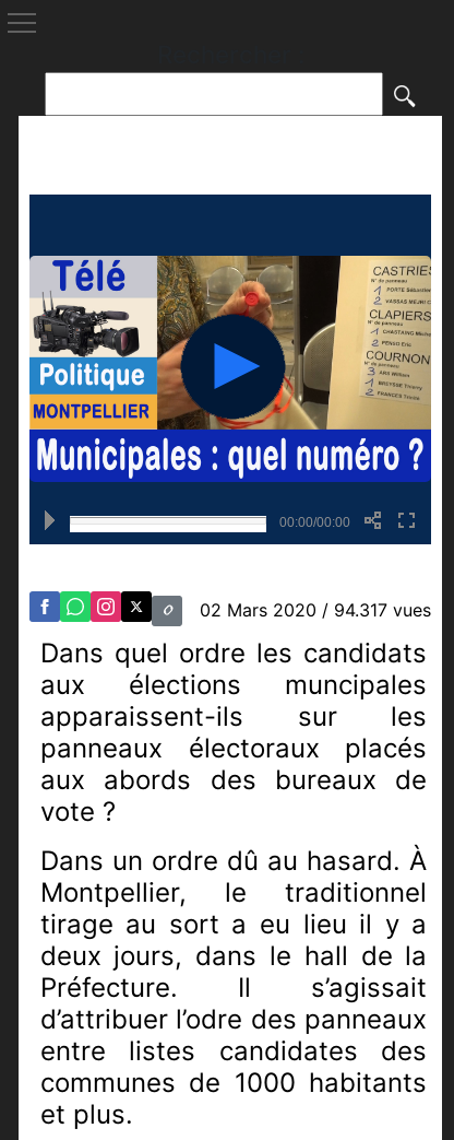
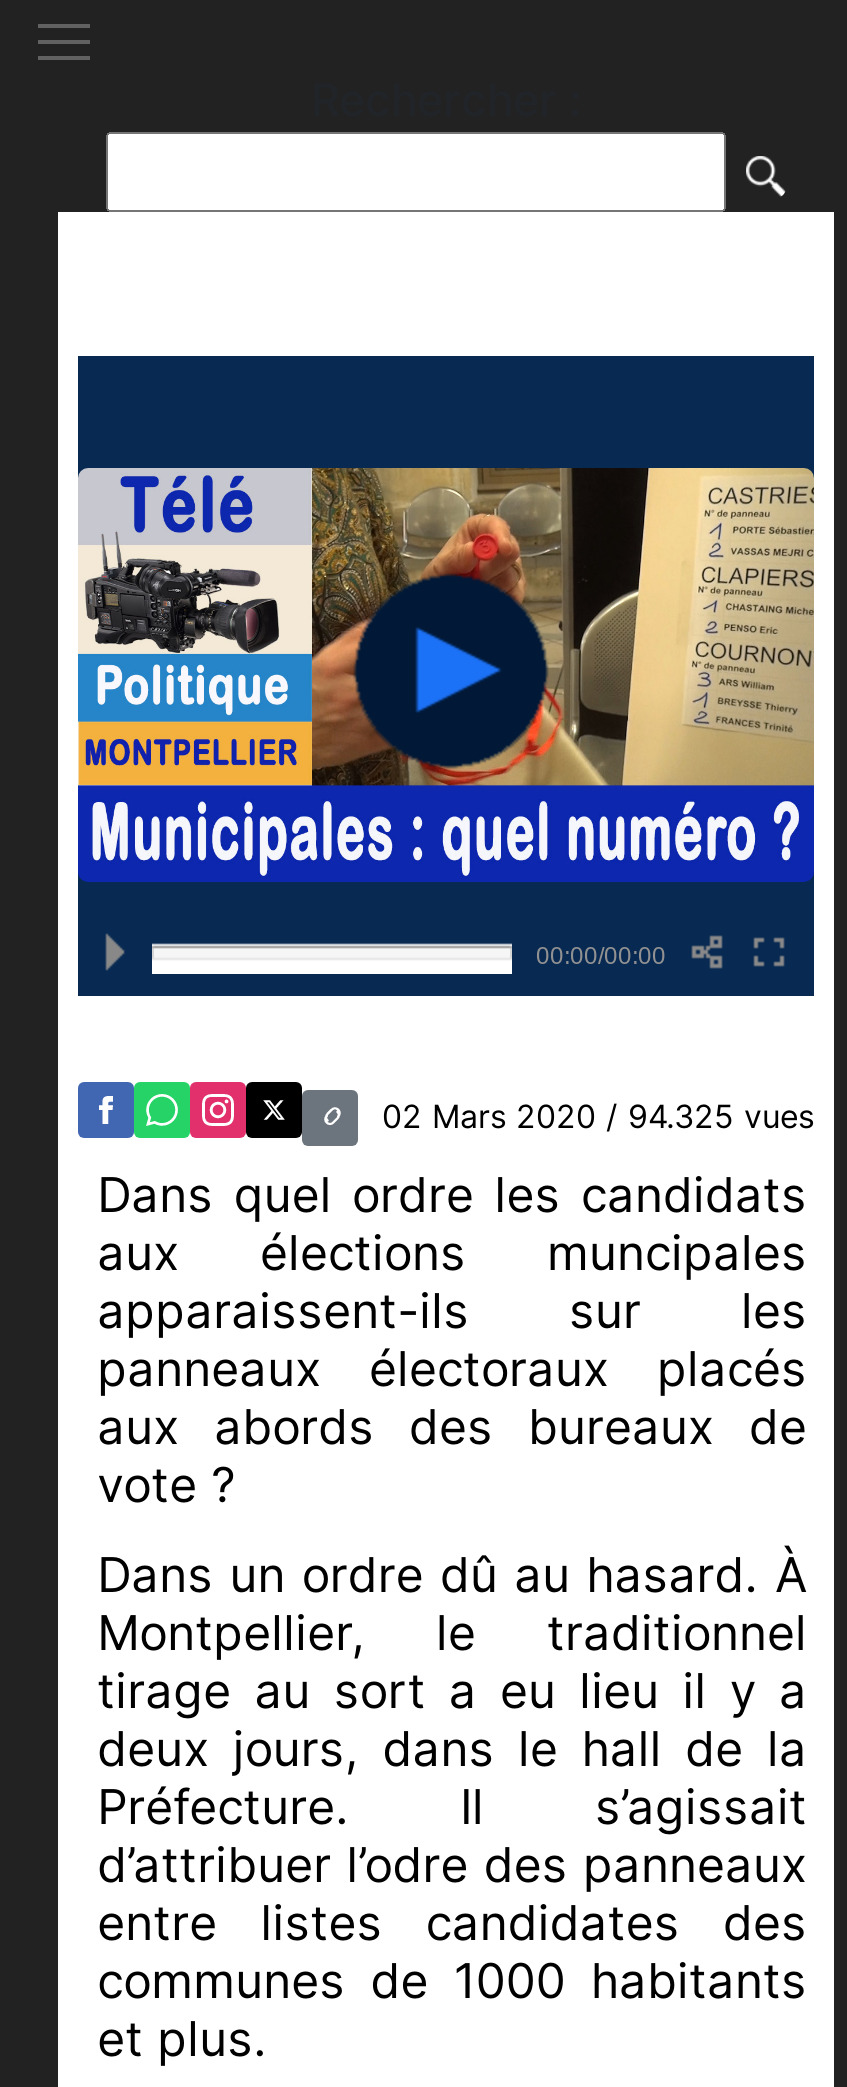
- 02 Mars 2020 / 94.317 vues
+ 02 Mars 2020 / 94.325 vues
